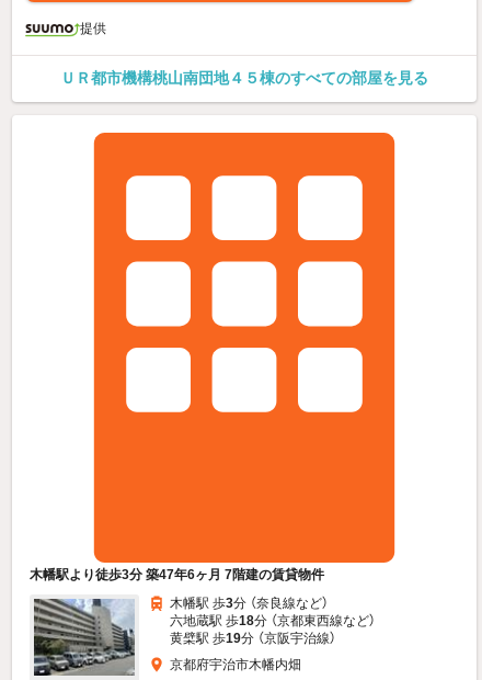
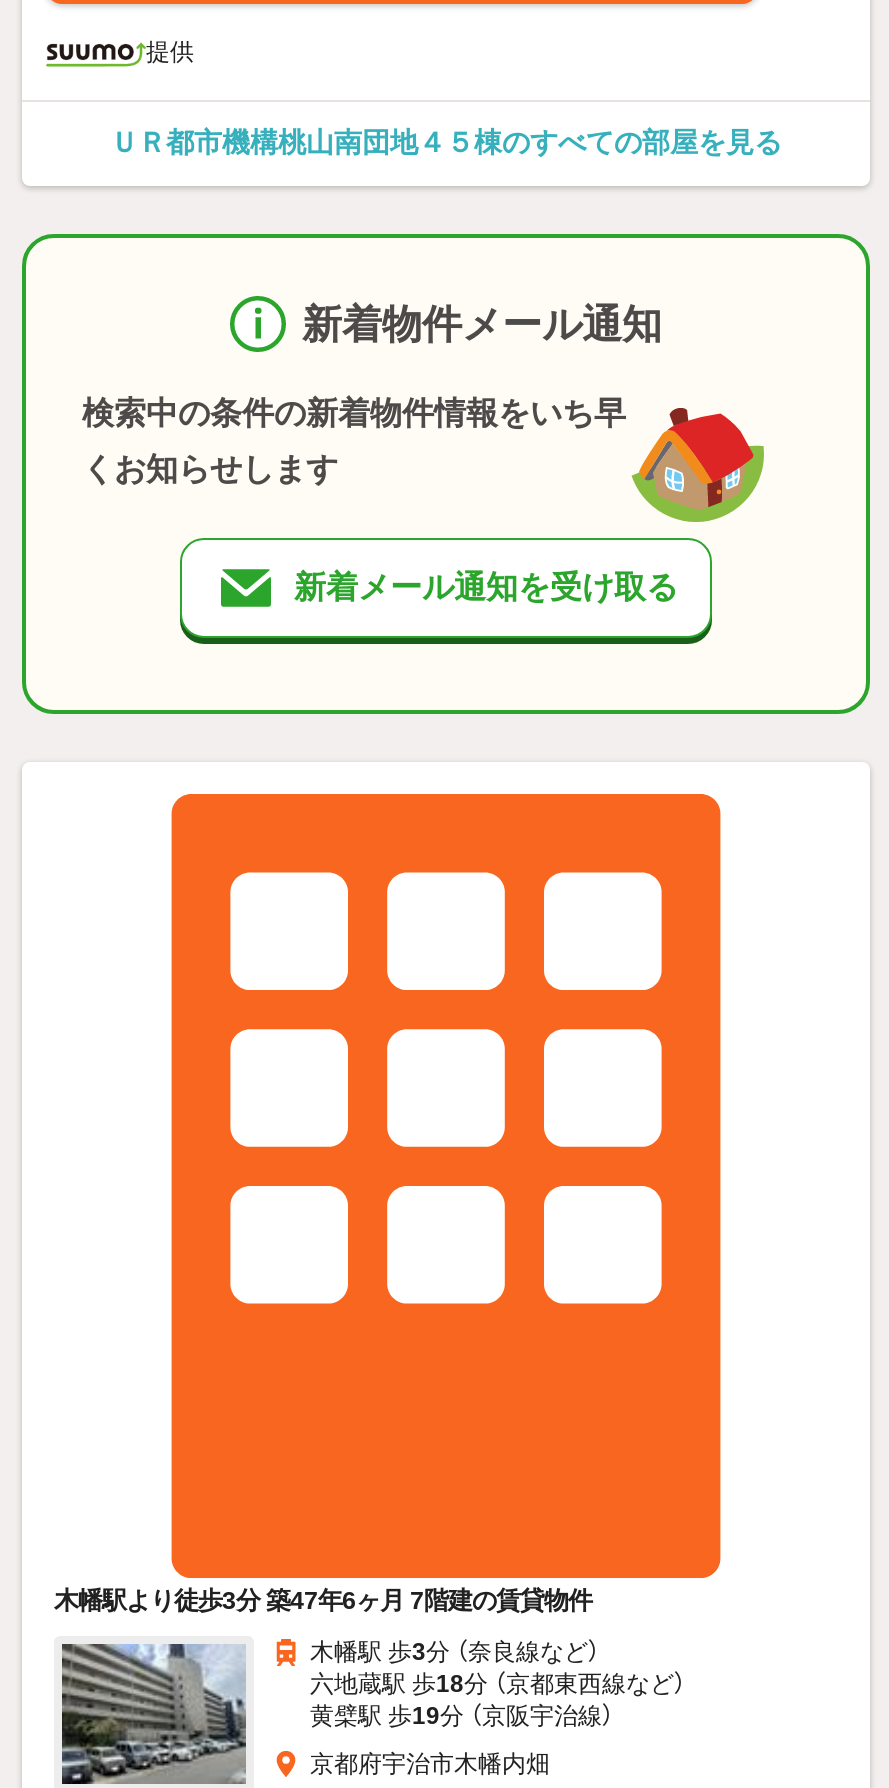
+ [image]
+ 新着物件メール通知
+ 検索中の条件の新着物件情報をいち早
+ くお知らせします
+ 新着メール通知を受け取る
